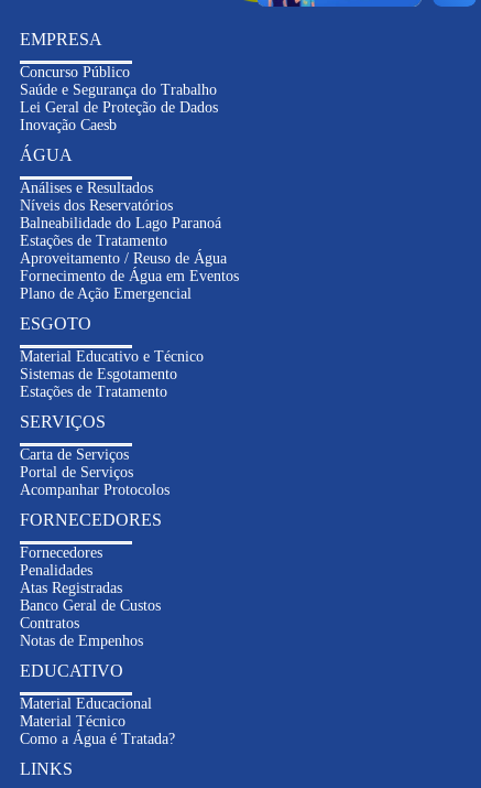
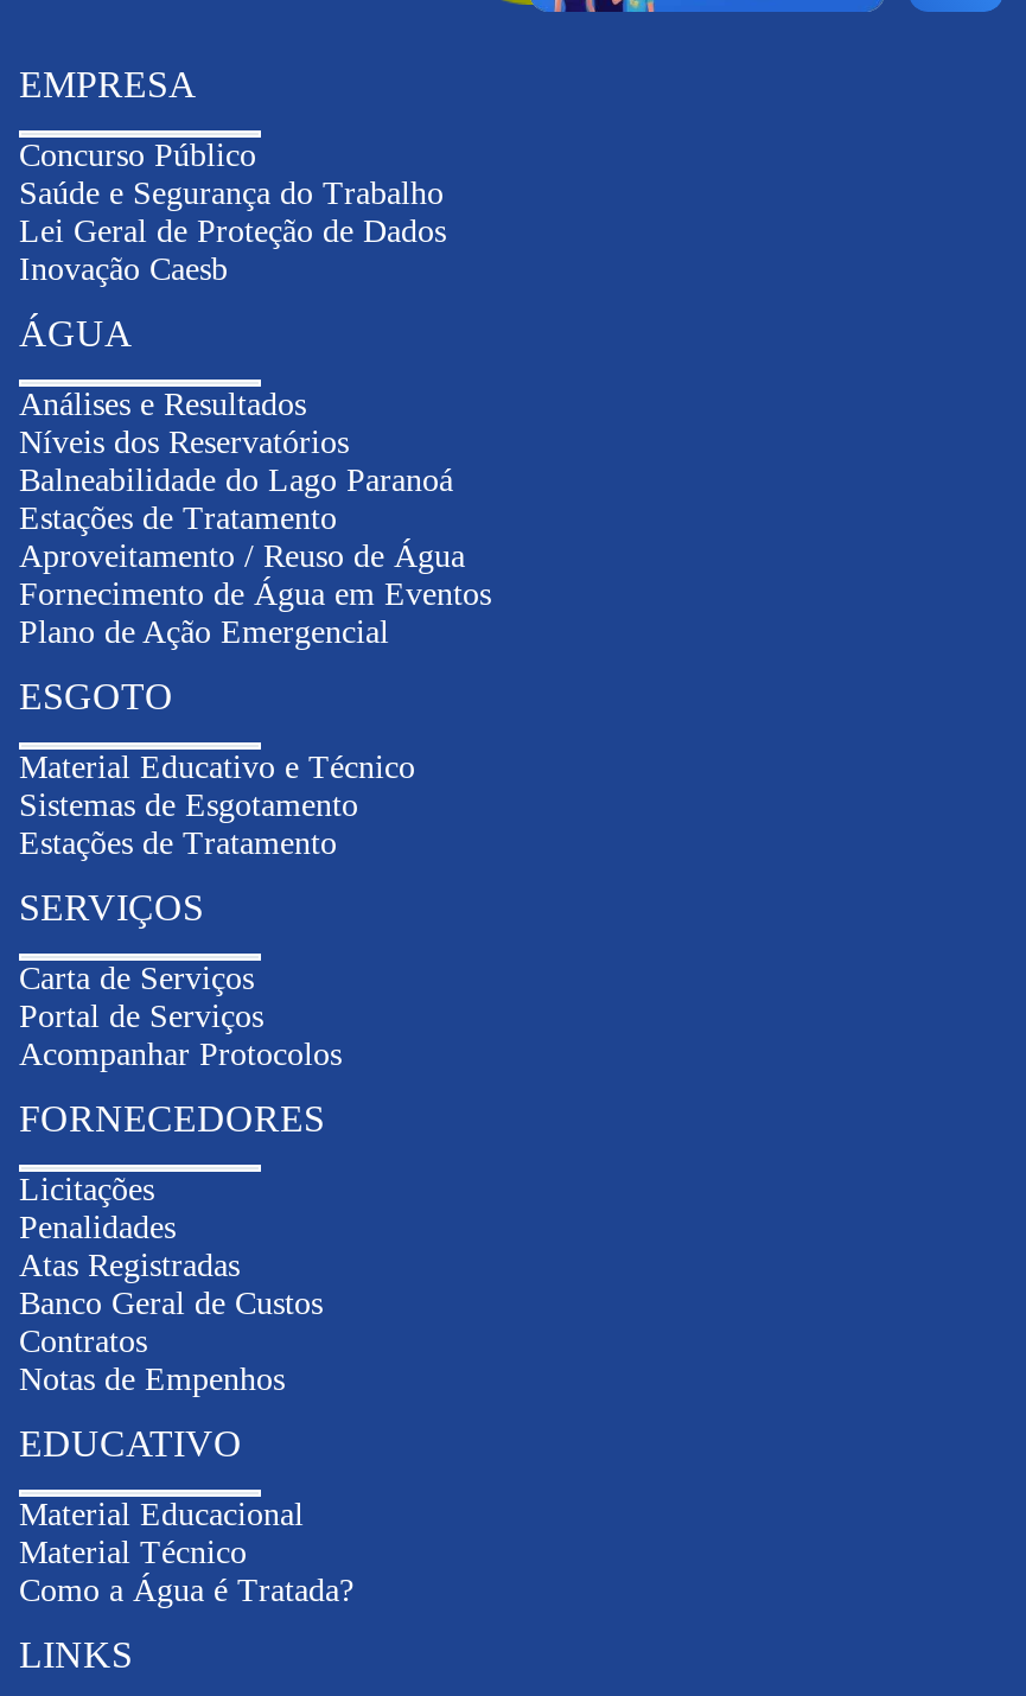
- Fornecedores
+ Licitações
